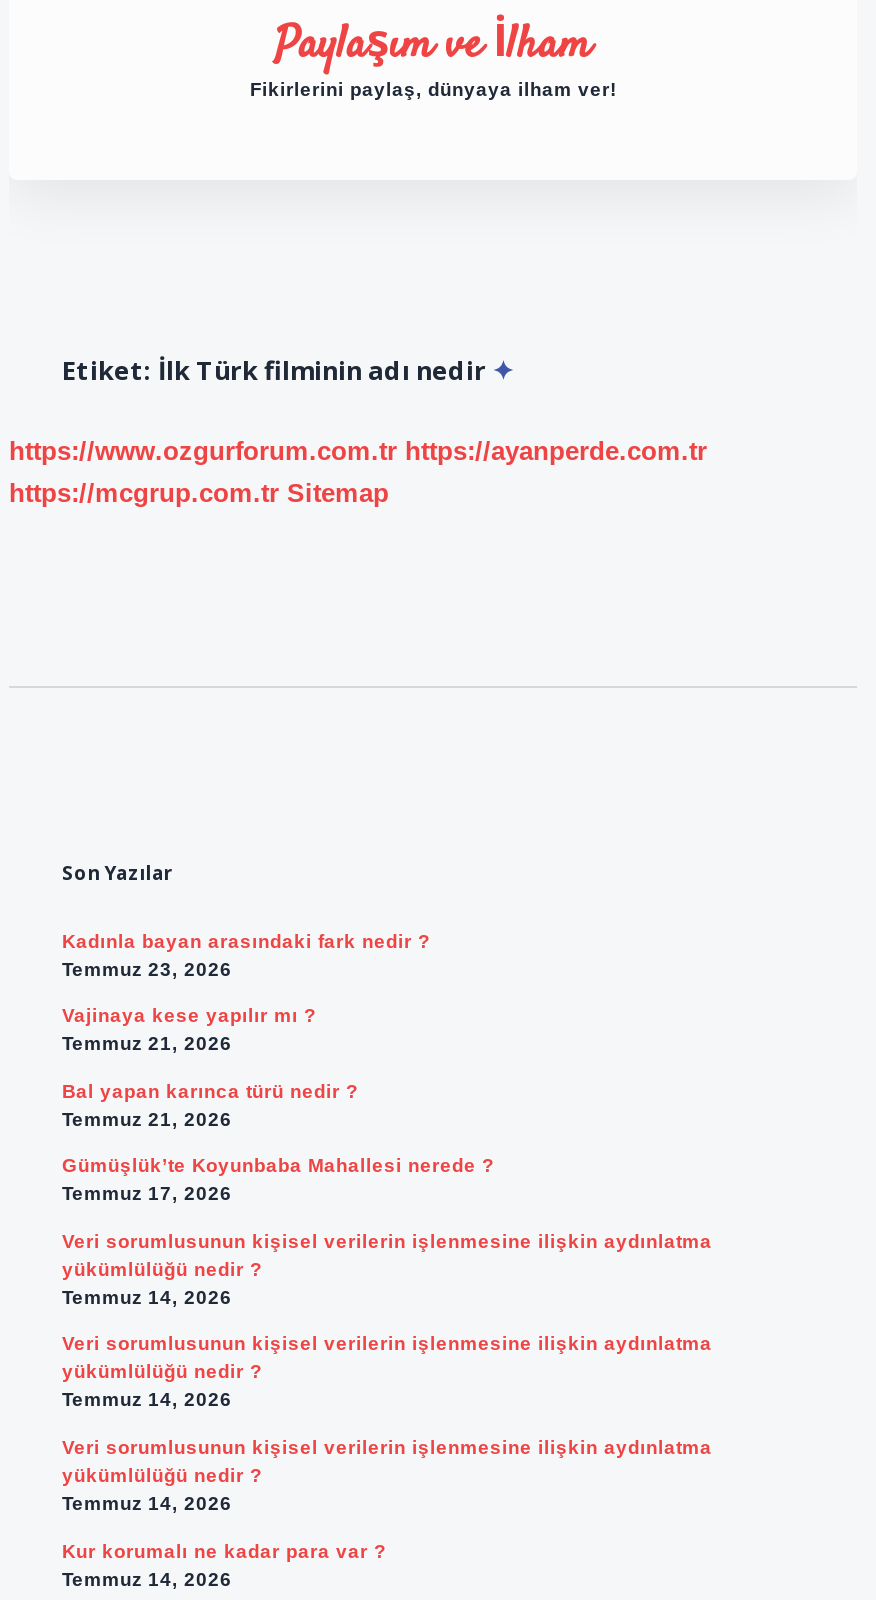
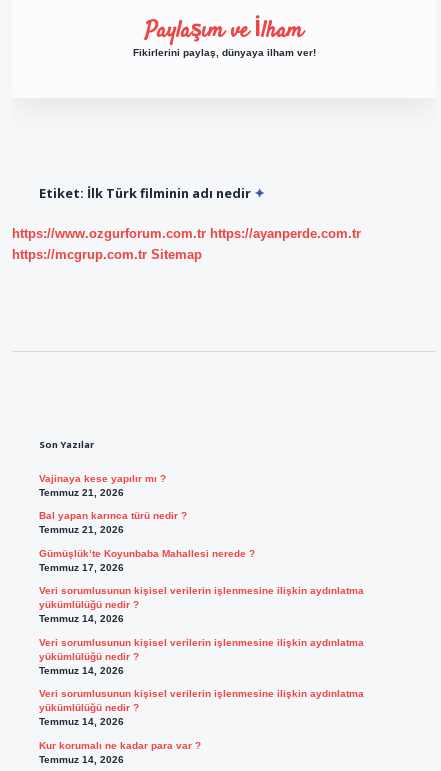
- Kadınla bayan arasındaki fark nedir ?
- Temmuz 23, 2026
